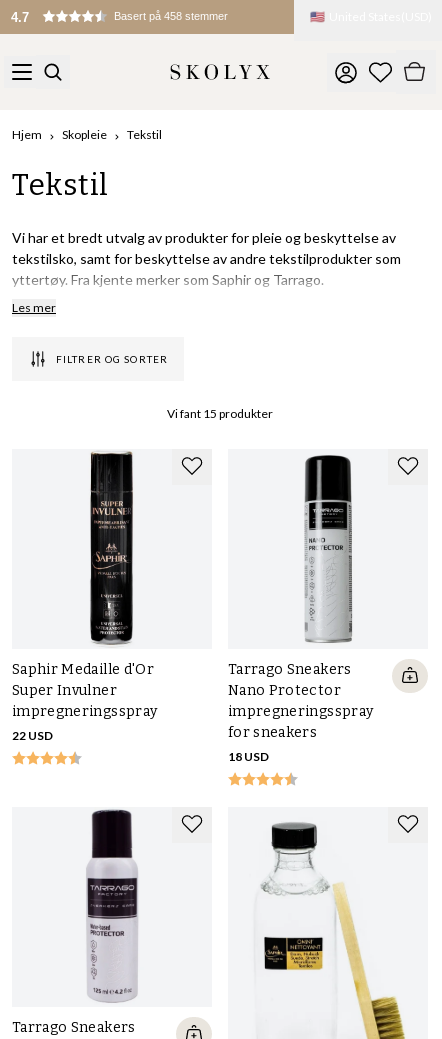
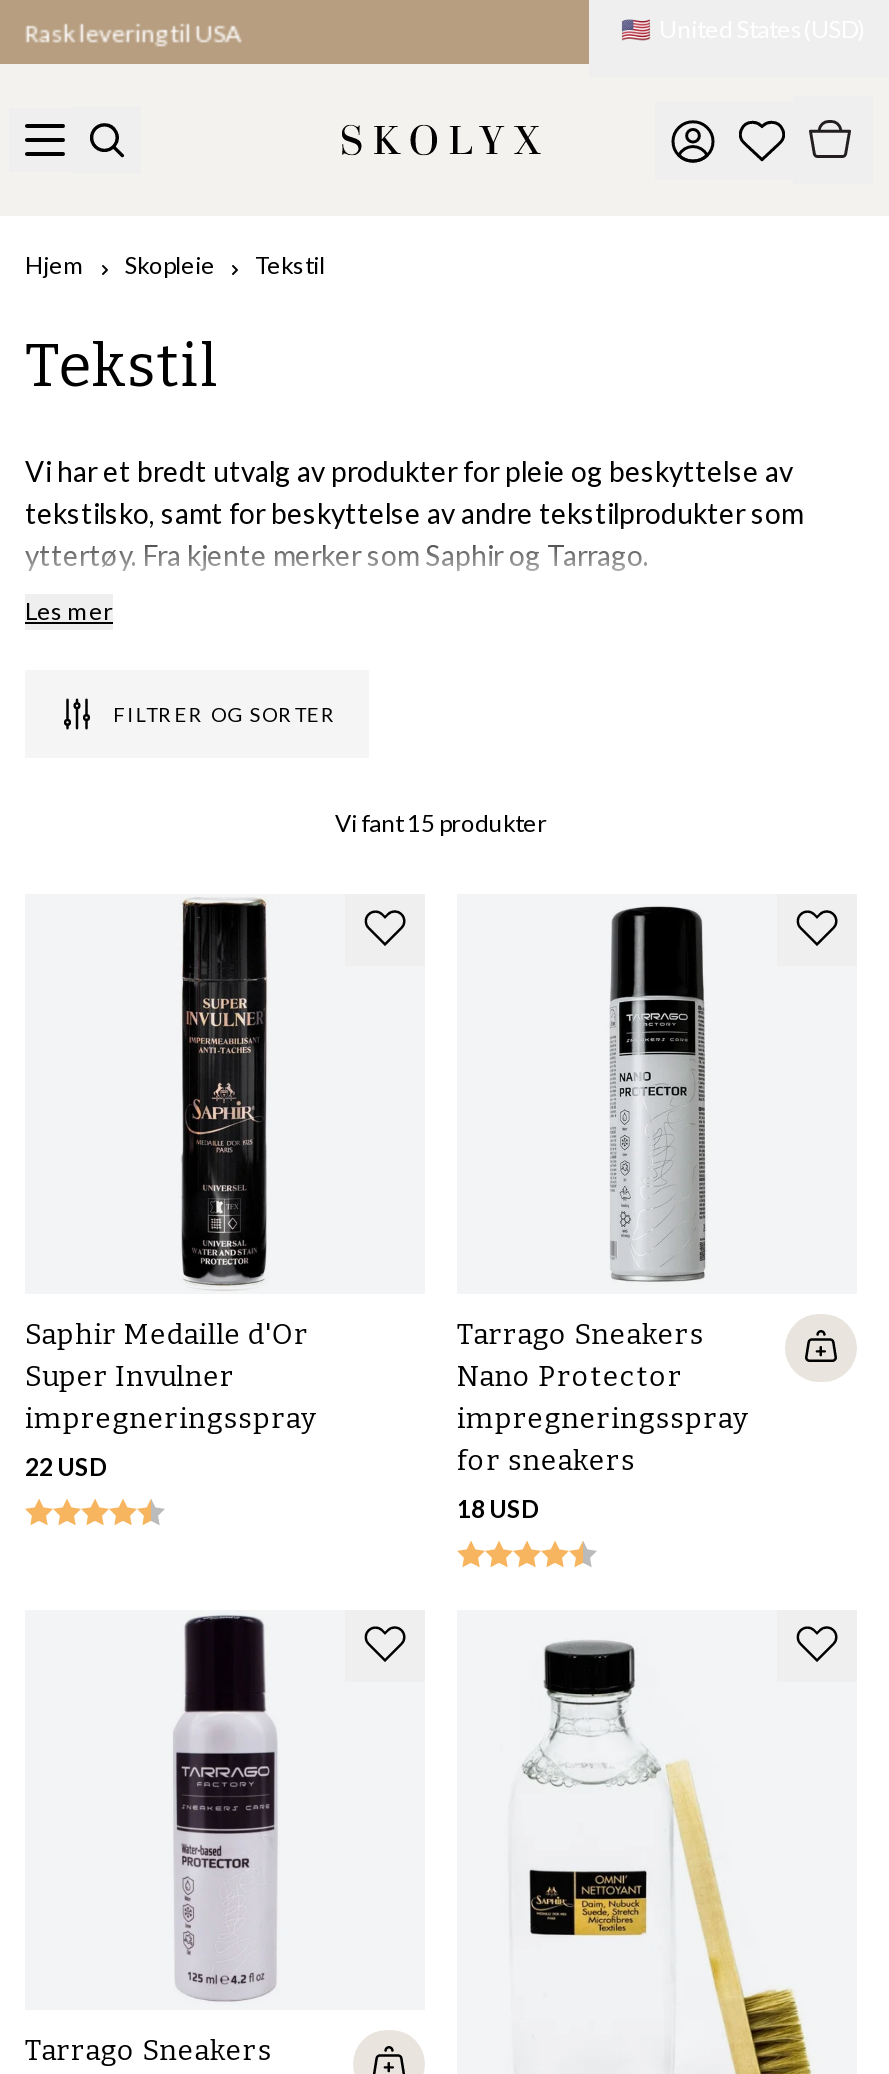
- 4.7
- Basert på 458 stemmer
+ Rask levering til USA
